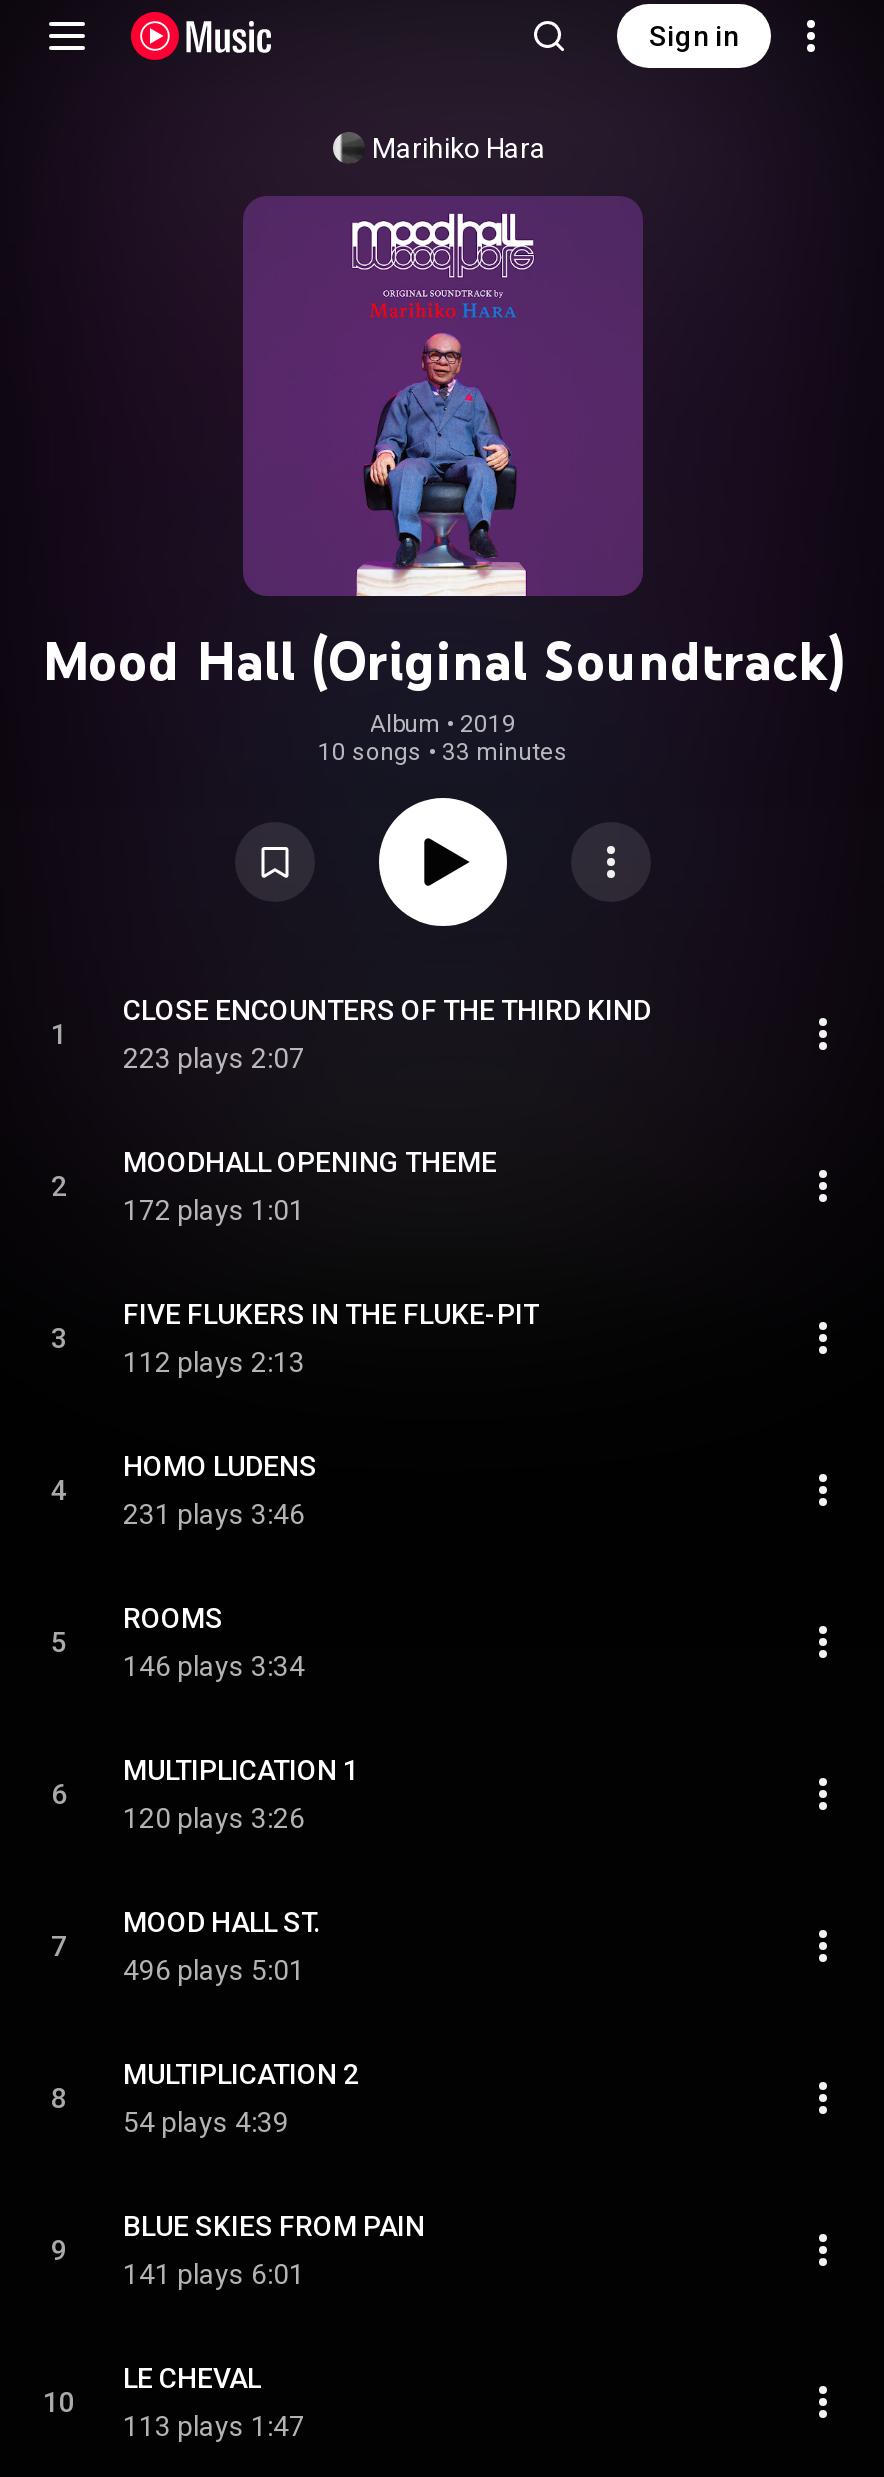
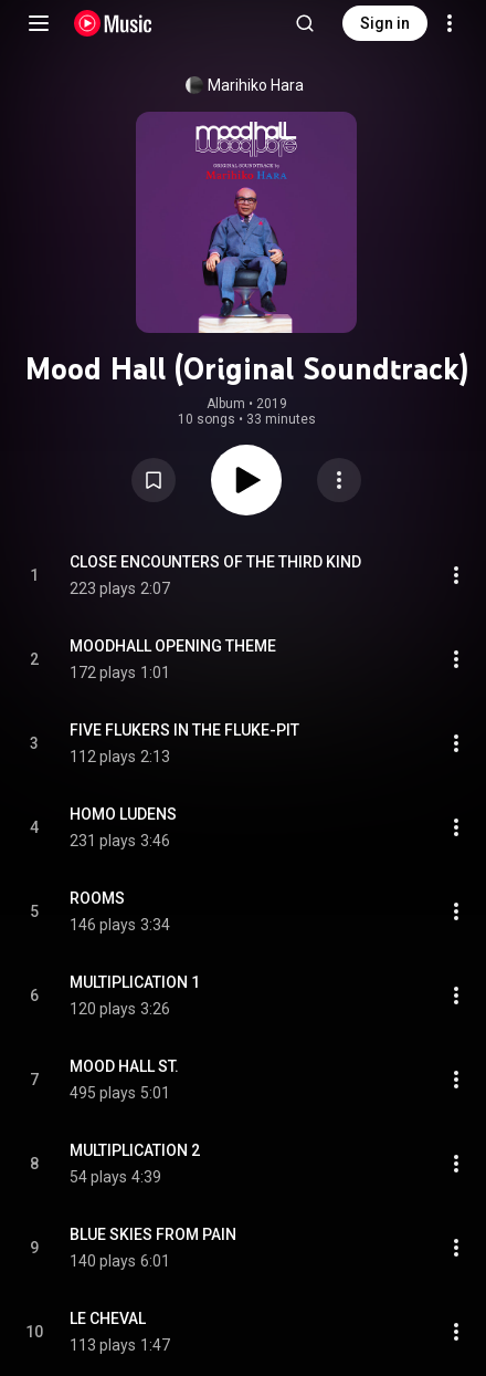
- 496 plays 5:01
+ 495 plays 5:01

- 141 plays 6:01
+ 140 plays 6:01
